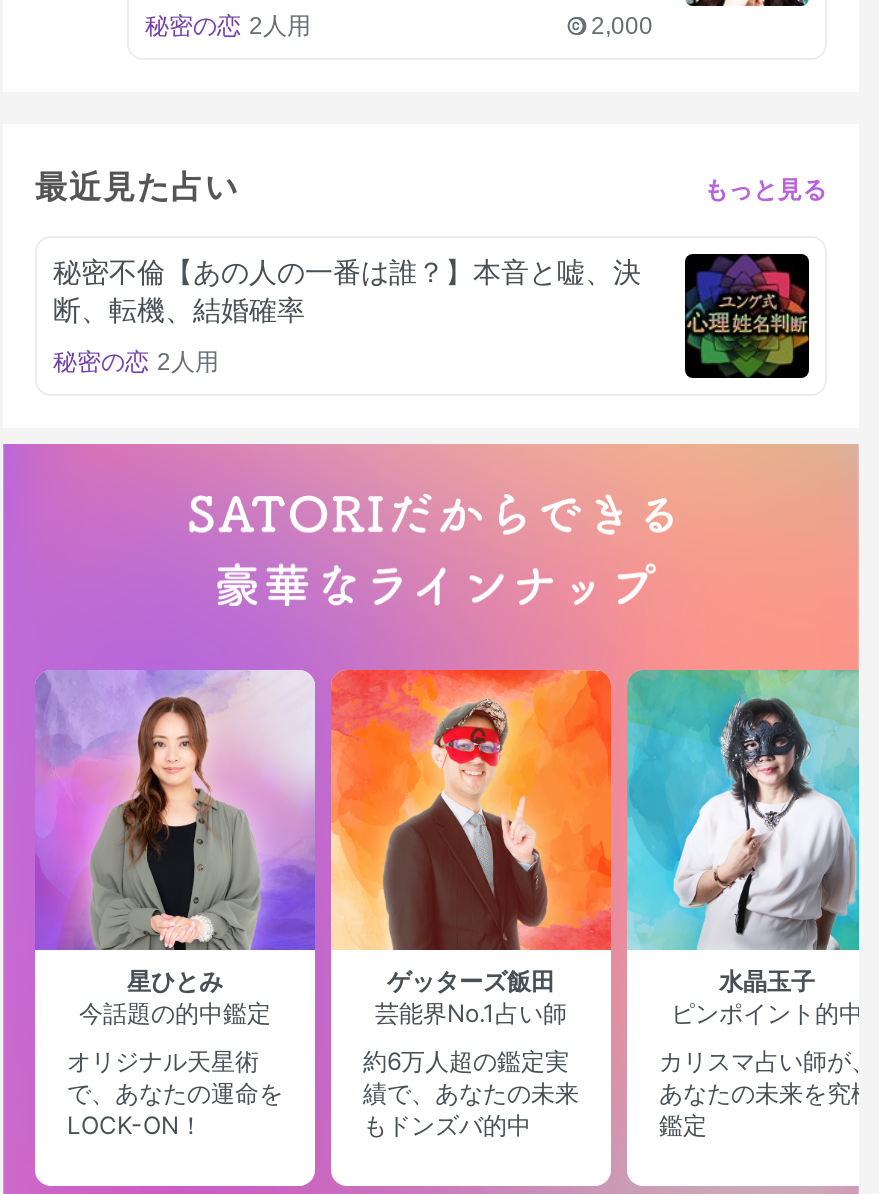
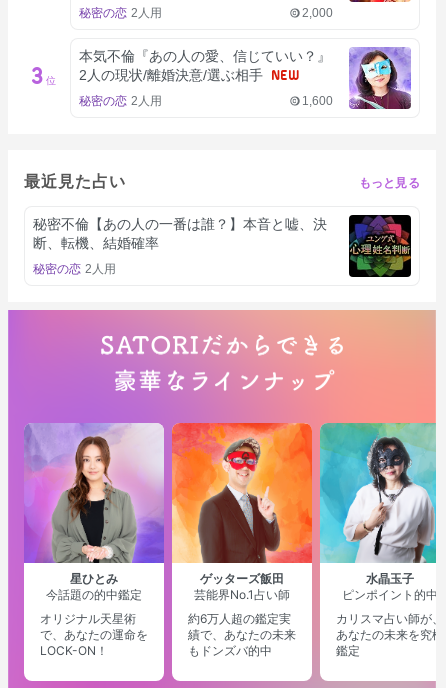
+ 3 位

+ [image]
+ 本気不倫『あの人の愛、信じていい？』
+ 2人の現状/離婚決意/選ぶ相手 NEW
+ 秘密の恋 2人用
+ 1,600
